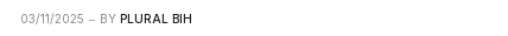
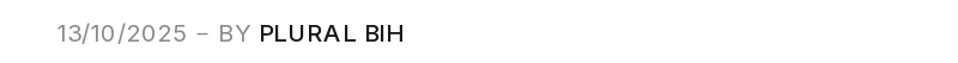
- 03/11/2025 BY PLURAL BIH
+ 13/10/2025 BY PLURAL BIH
